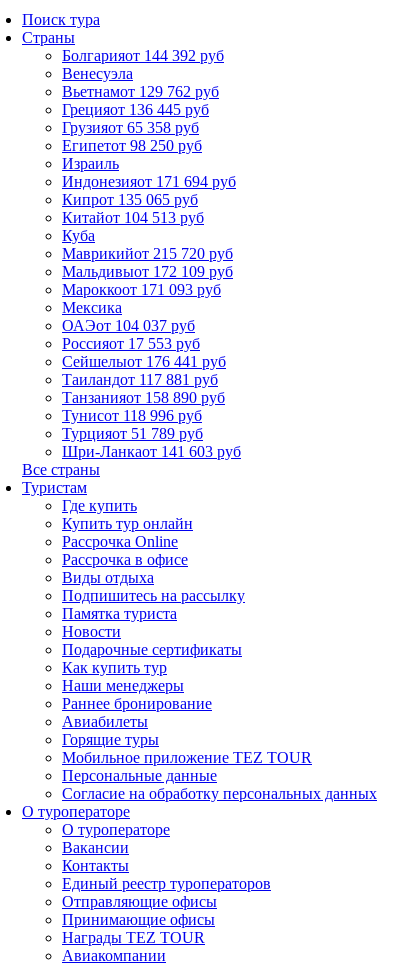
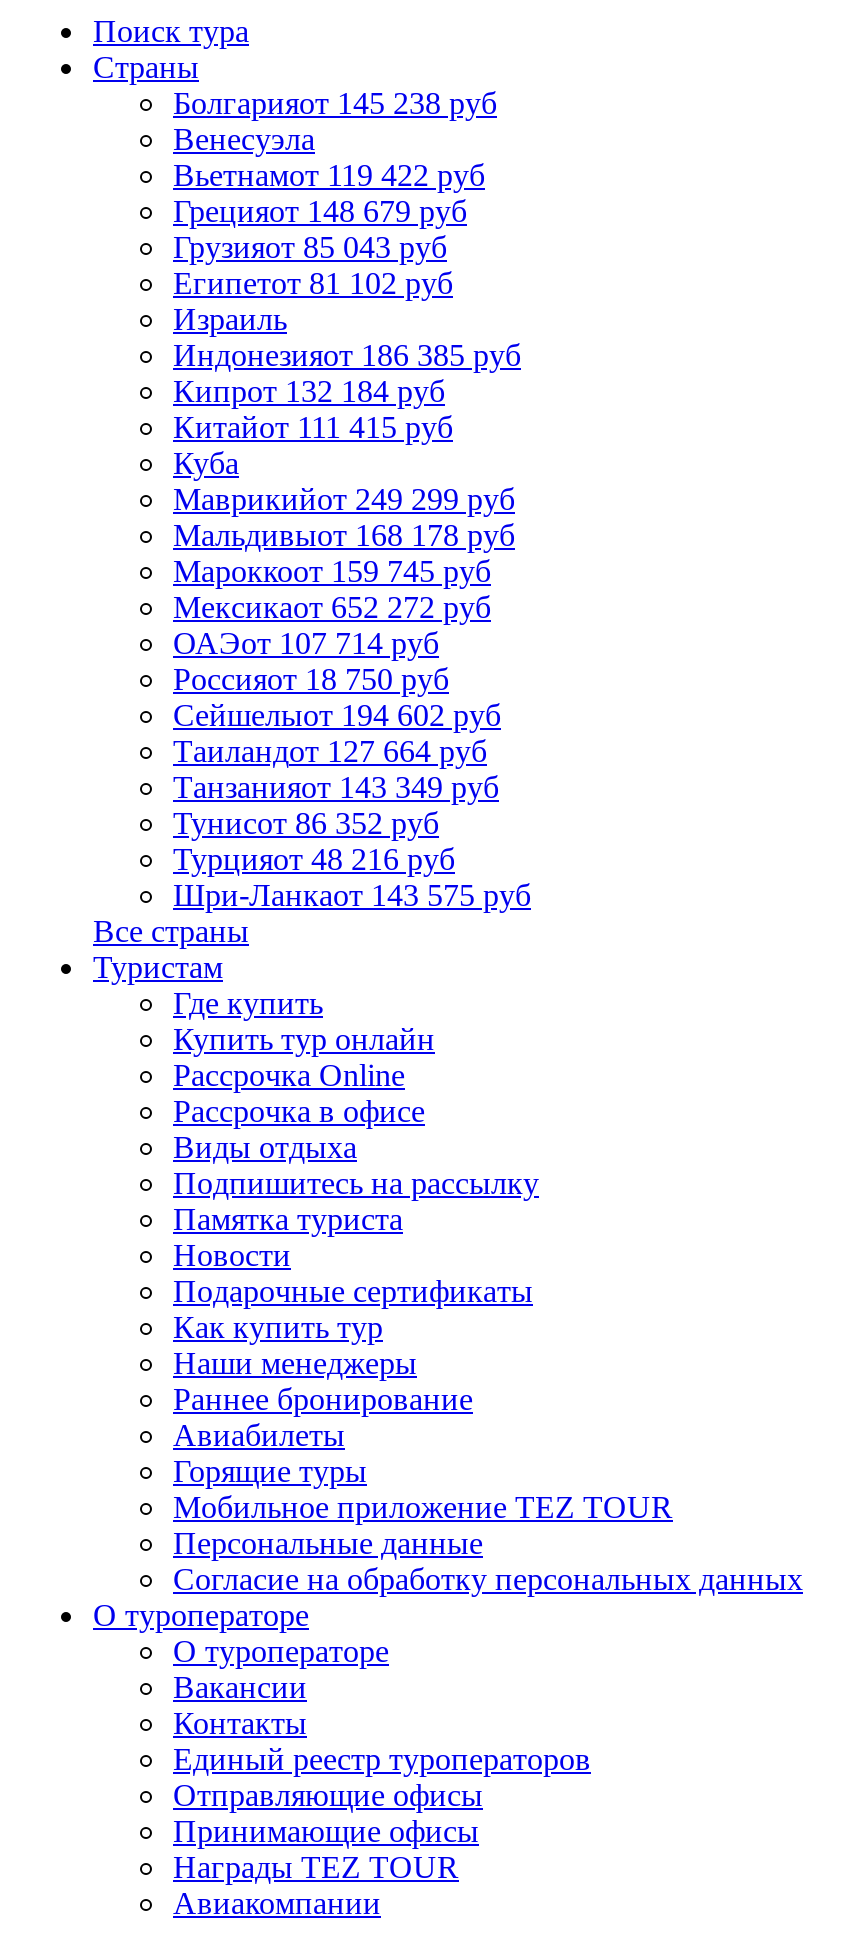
- Болгарияот 144 392 руб
+ Болгарияот 145 238 руб

- Вьетнамот 129 762 руб
+ Вьетнамот 119 422 руб

- Грецияот 136 445 руб
+ Грецияот 148 679 руб

- Грузияот 65 358 руб
+ Грузияот 85 043 руб

- Египетот 98 250 руб
+ Египетот 81 102 руб

- Индонезияот 171 694 руб
+ Индонезияот 186 385 руб

- Кипрот 135 065 руб
+ Кипрот 132 184 руб

- Китайот 104 513 руб
+ Китайот 111 415 руб

- Маврикийот 215 720 руб
- Мальдивыот 172 109 руб
- Мароккоот 171 093 руб
- Мексика
- ОАЭот 104 037 руб
- Россияот 17 553 руб
- Сейшелыот 176 441 руб
- Таиландот 117 881 руб
- Танзанияот 158 890 руб
- Тунисот 118 996 руб
- Турцияот 51 789 руб
- Шри-Ланкаот 141 603 руб
+ Маврикийот 249 299 руб
+ Мальдивыот 168 178 руб
+ Мароккоот 159 745 руб
+ Мексикаот 652 272 руб
+ ОАЭот 107 714 руб
+ Россияот 18 750 руб
+ Сейшелыот 194 602 руб
+ Таиландот 127 664 руб
+ Танзанияот 143 349 руб
+ Тунисот 86 352 руб
+ Турцияот 48 216 руб
+ Шри-Ланкаот 143 575 руб
